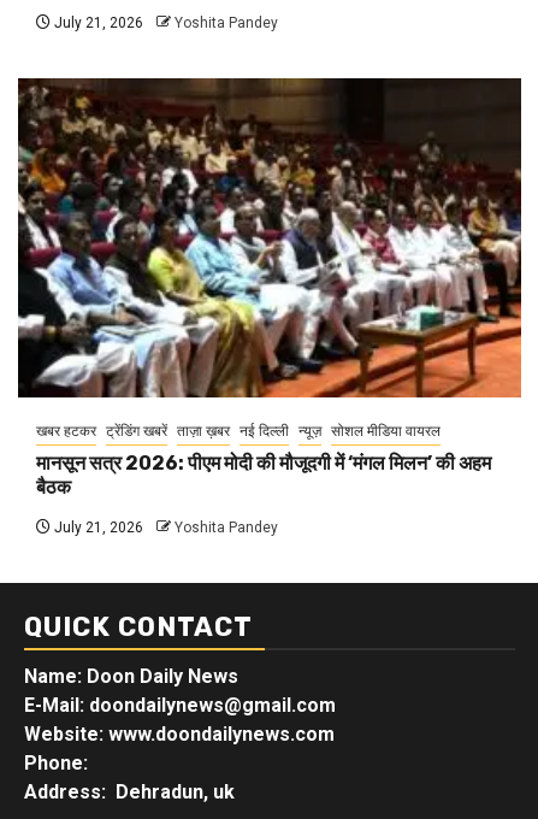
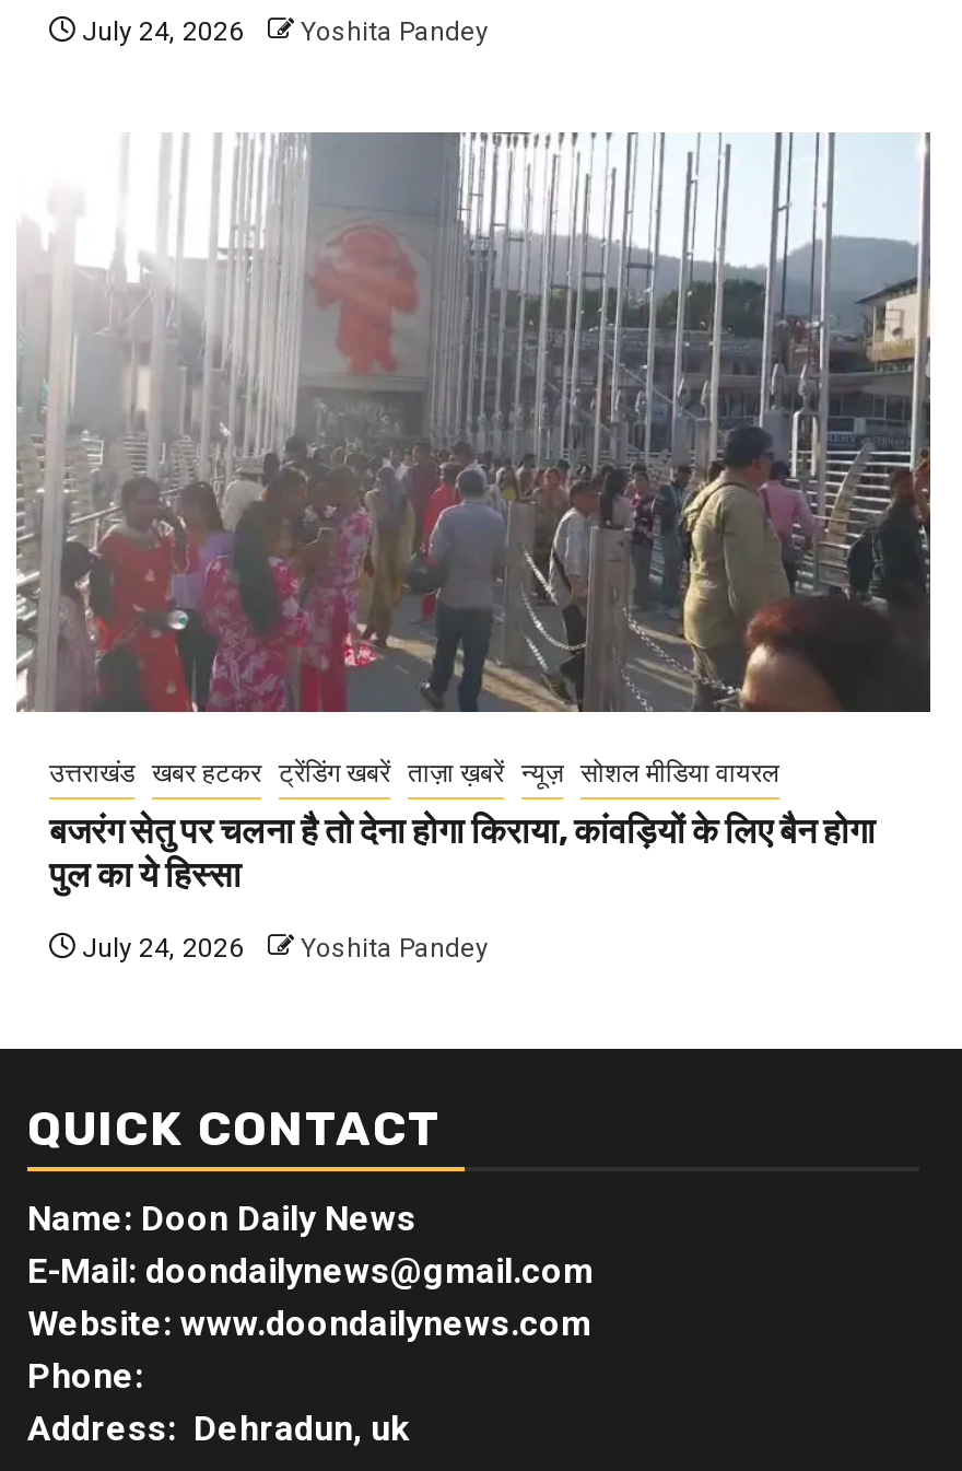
- July 21, 2026 Yoshita Pandey
+ July 24, 2026 Yoshita Pandey

- [image]
- खबर हटकर ट्रेंडिंग खबरें ताज़ा ख़बर नई दिल्ली न्यूज़ सोशल मीडिया वायरल
+ [image]
+ उत्तराखंड खबर हटकर ट्रेंडिंग खबरें ताज़ा ख़बरें न्यूज़ सोशल मीडिया वायरल

- मानसून सत्र 2026: पीएम मोदी की मौजूदगी में ‘मंगल मिलन’ की अहम
- बैठक
+ बजरंग सेतु पर चलना है तो देना होगा किराया, कांवड़ियों के लिए बैन होगा
+ पुल का ये हिस्सा

- July 21, 2026 Yoshita Pandey
+ July 24, 2026 Yoshita Pandey
